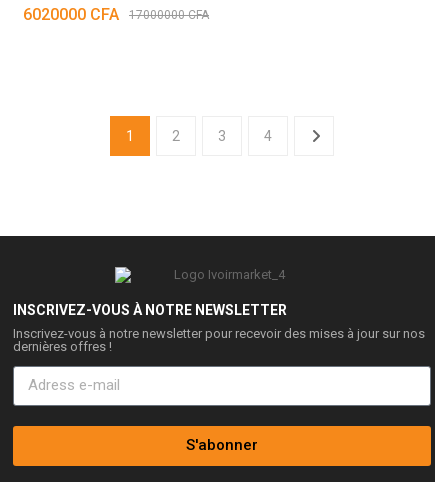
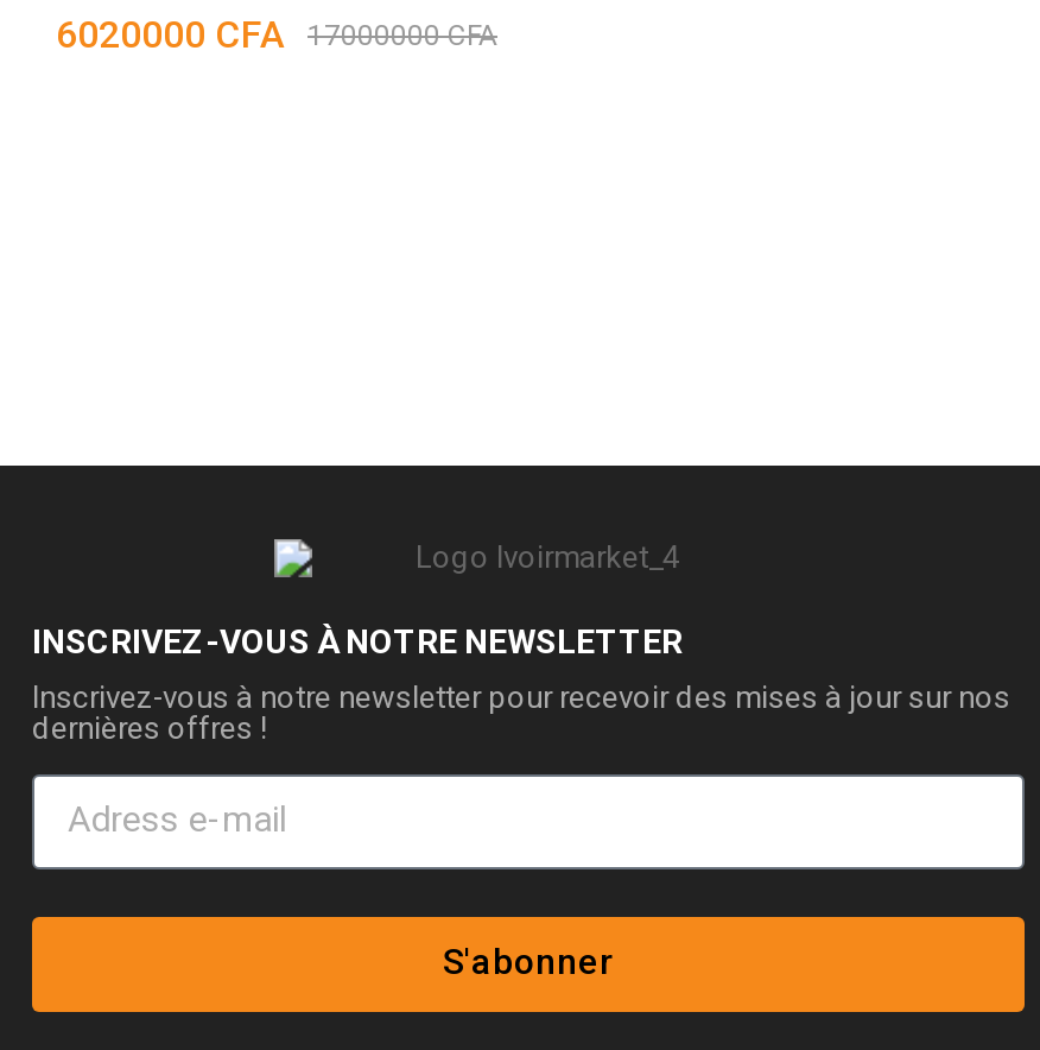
- 1
- 2
- 3
- 4
